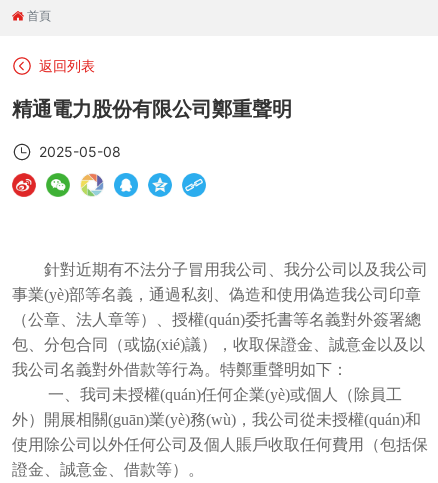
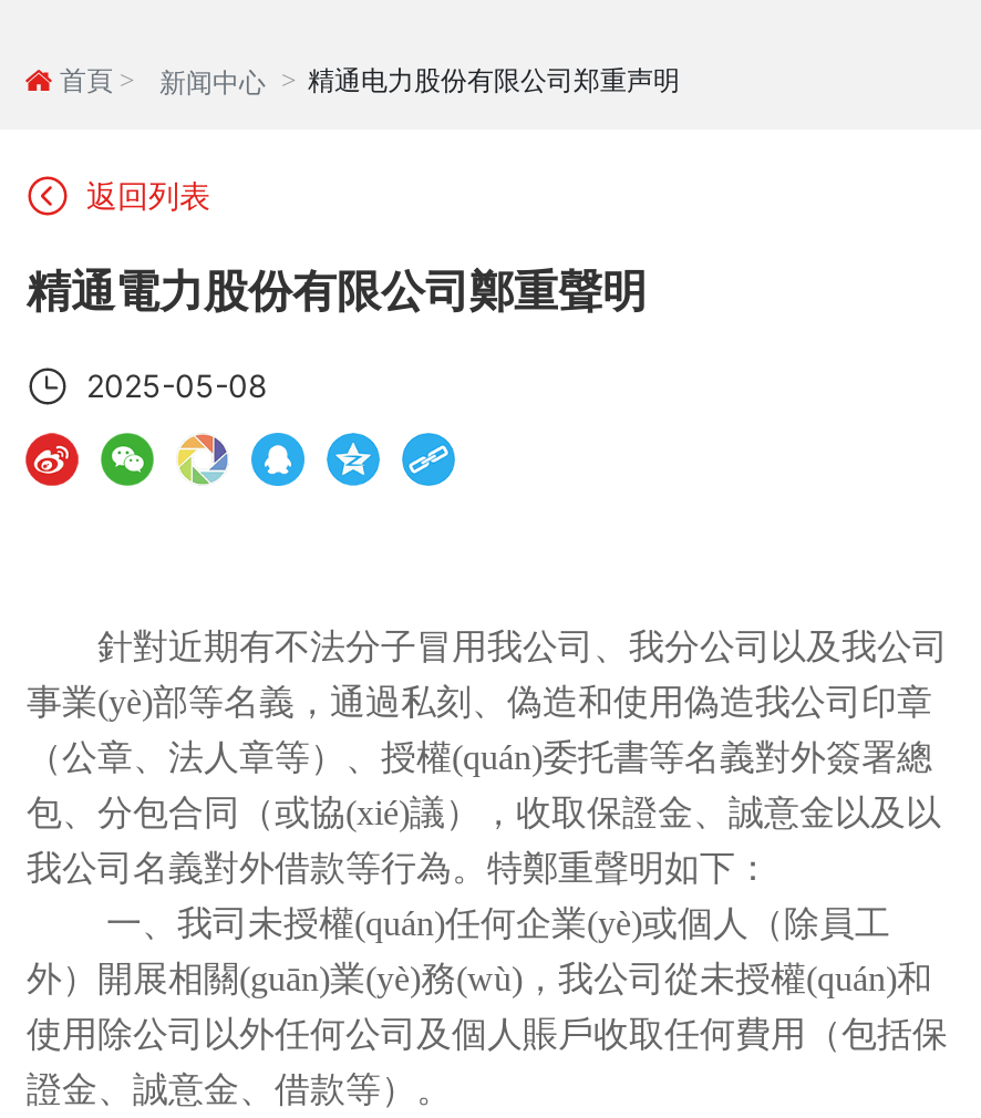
+ 新闻中心
+ 精通电力股份有限公司郑重声明
